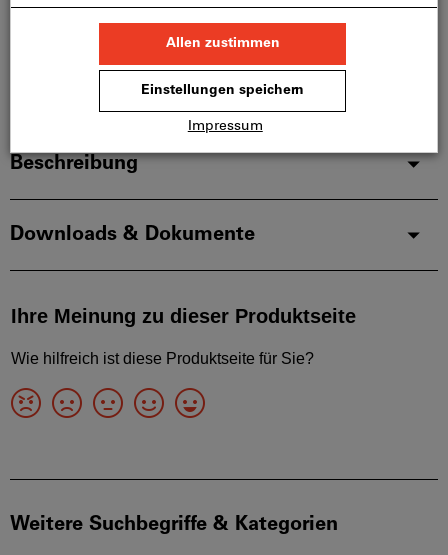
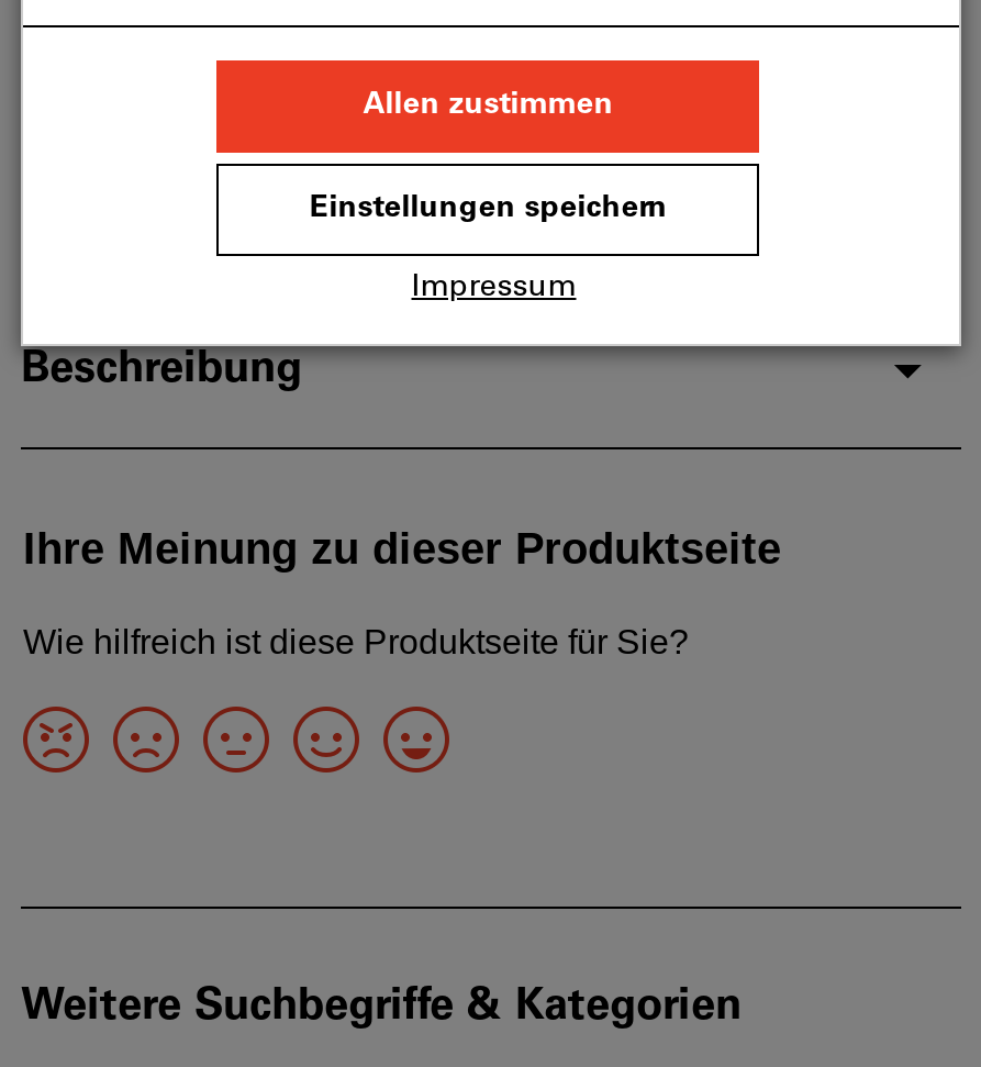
- Downloads & Dokumente
